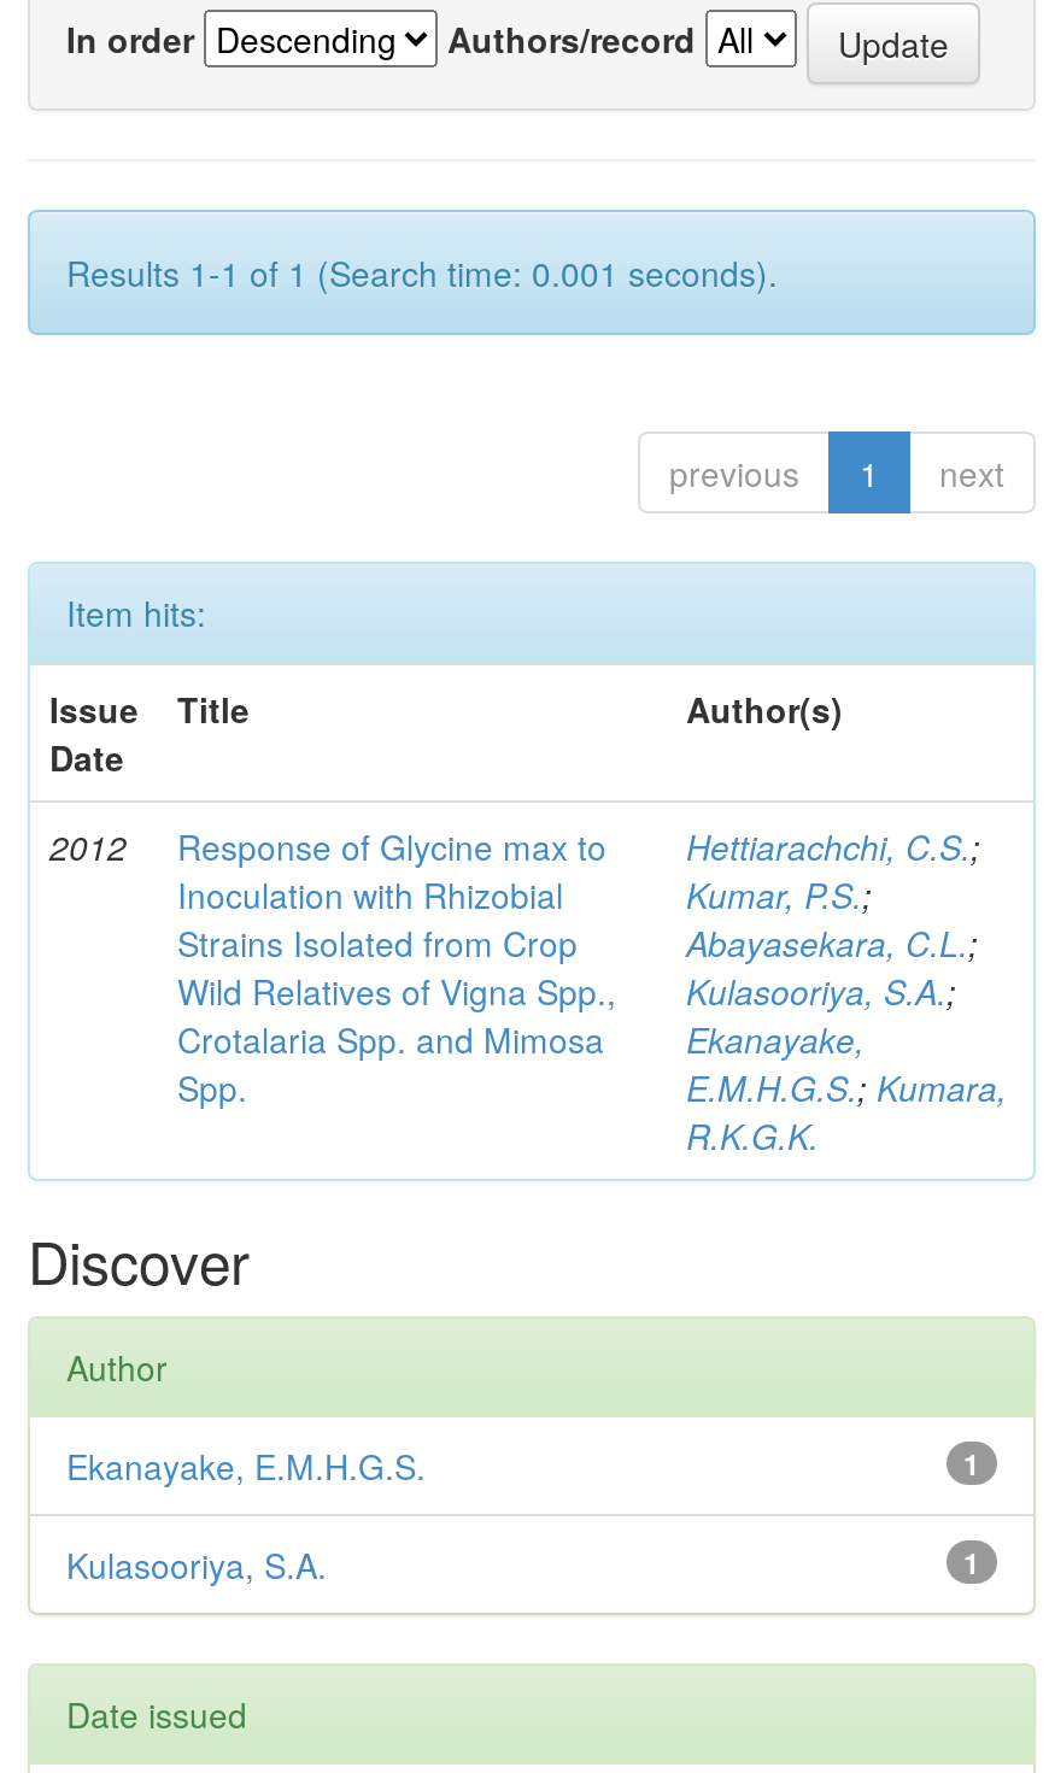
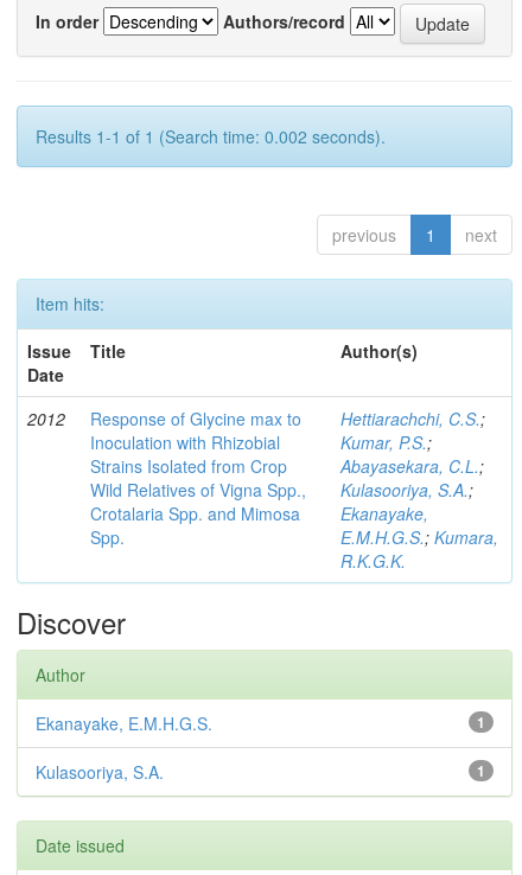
- Results 1-1 of 1 (Search time: 0.001 seconds).
+ Results 1-1 of 1 (Search time: 0.002 seconds).
